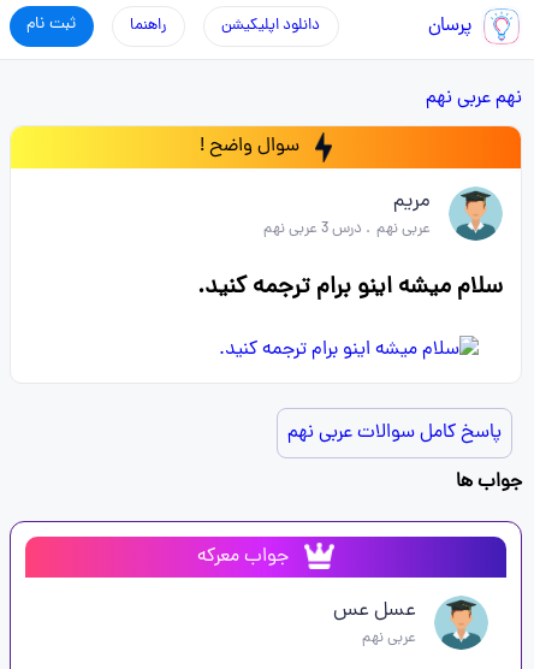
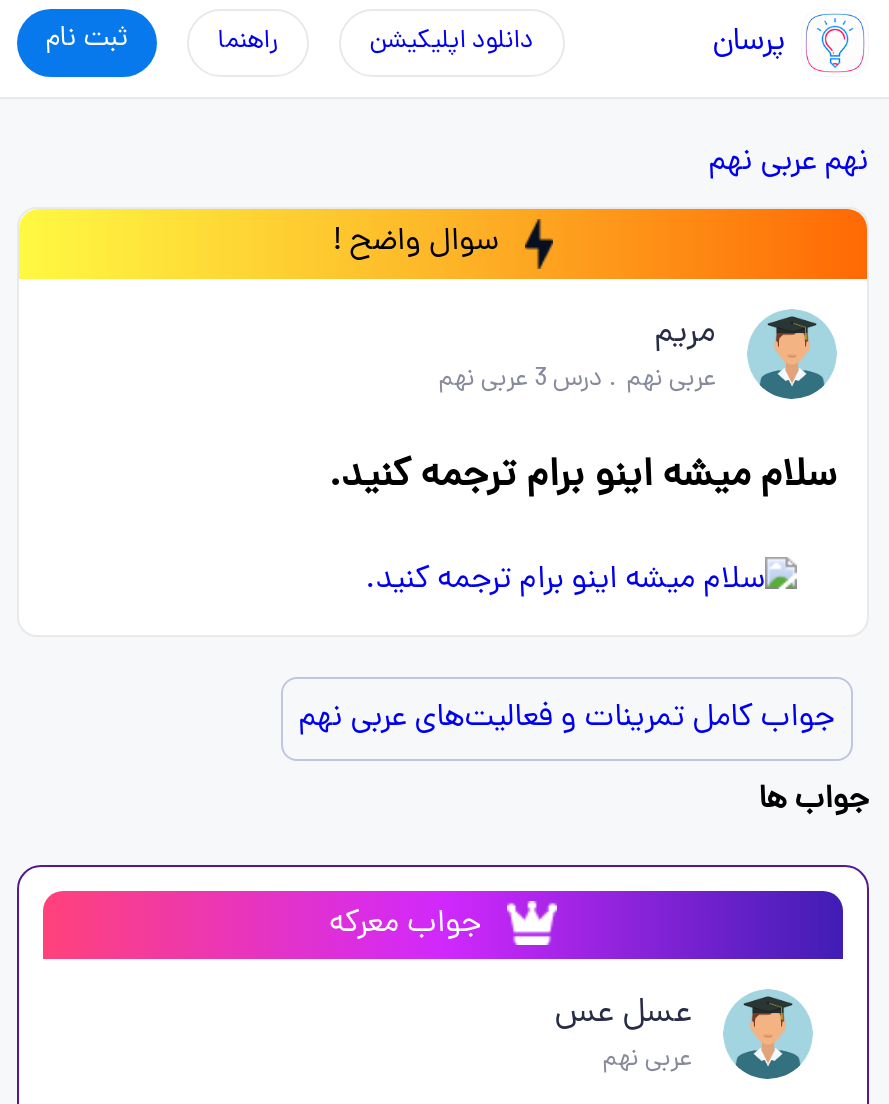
- پاسخ کامل سوالات عربی نهم
+ جواب کامل تمرینات و فعالیت‌های عربی نهم
